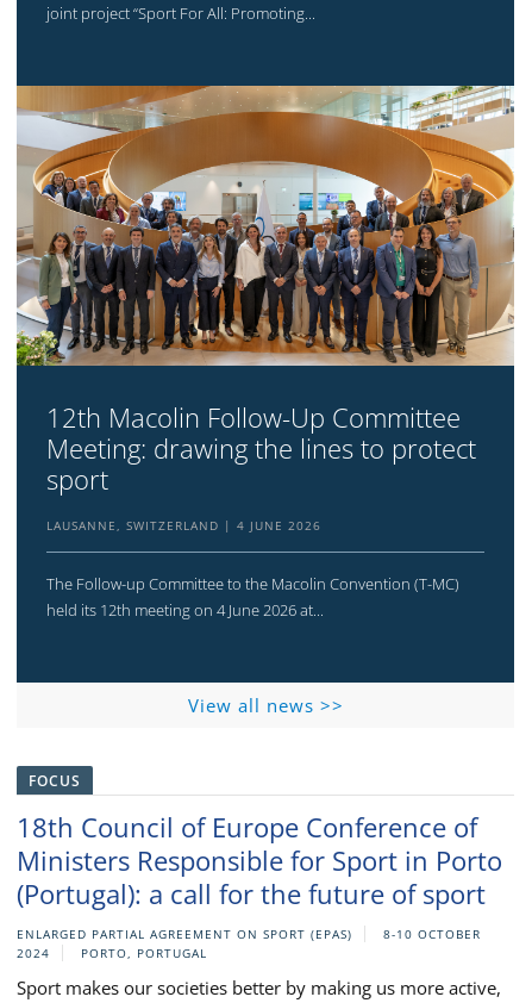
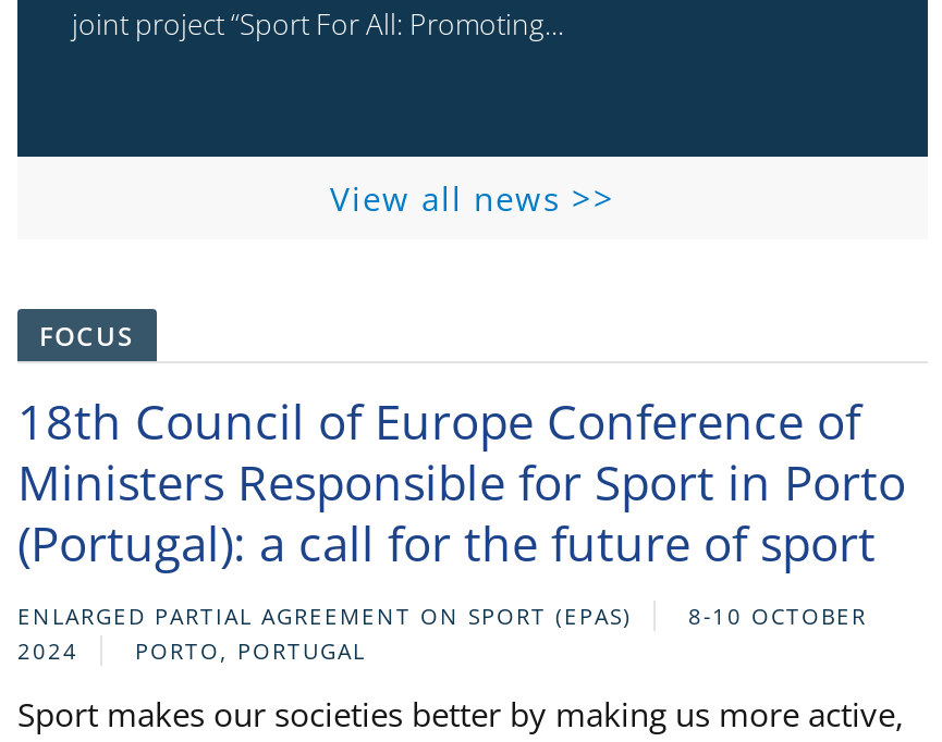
- [image]
- 12th Macolin Follow-Up Committee
- Meeting: drawing the lines to protect
- sport
- LAUSANNE, SWITZERLAND
- 4 JUNE 2026
- The Follow-up Committee to the Macolin Convention (T-MC)
- held its 12th meeting on 4 June 2026 at...
